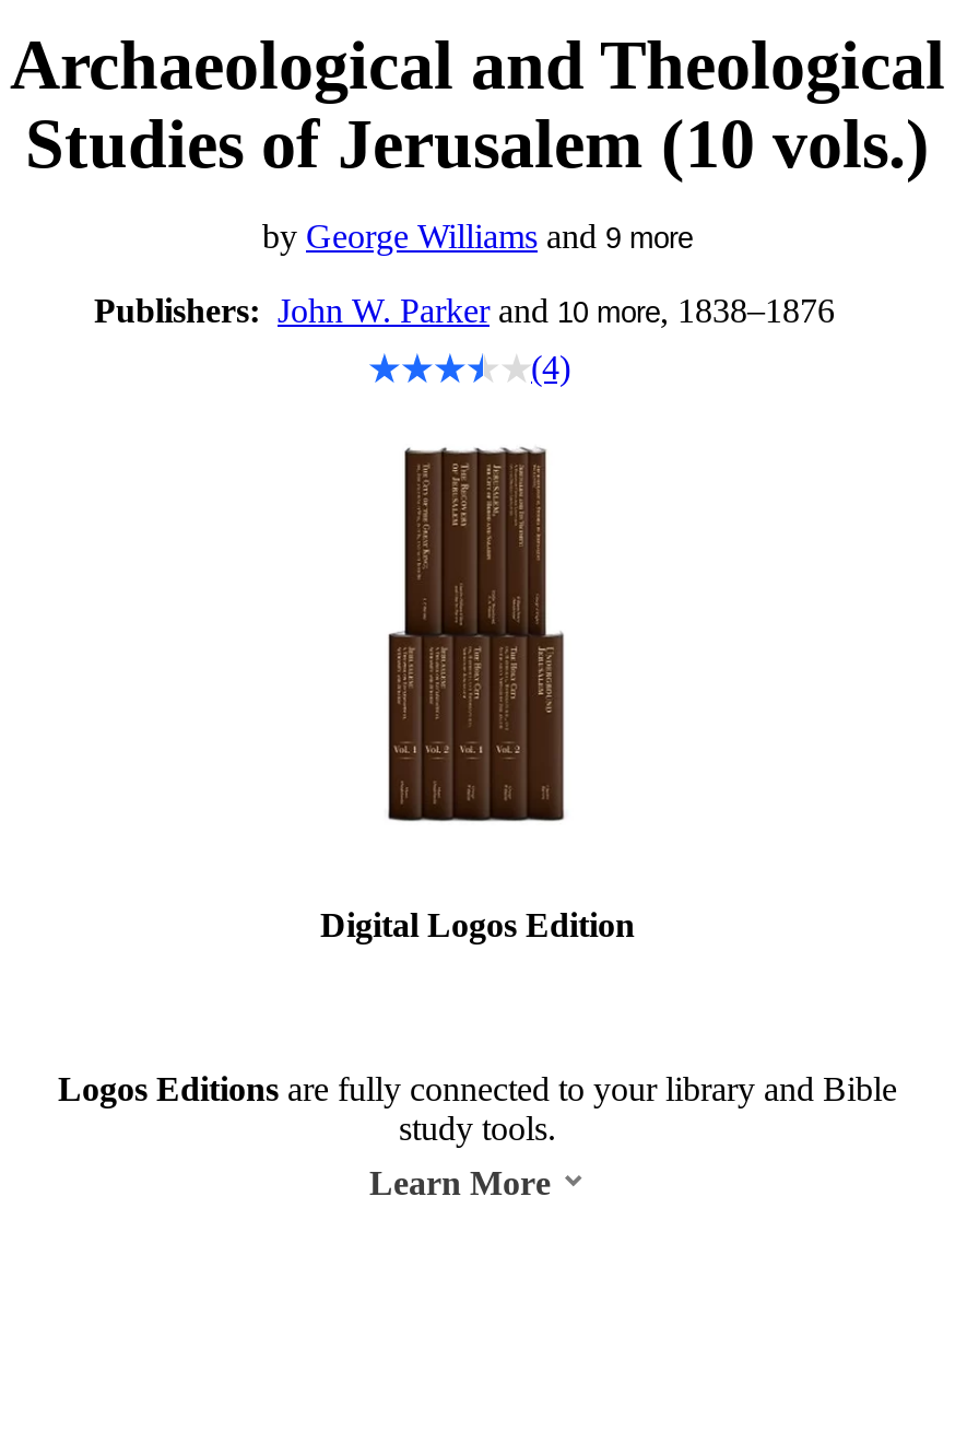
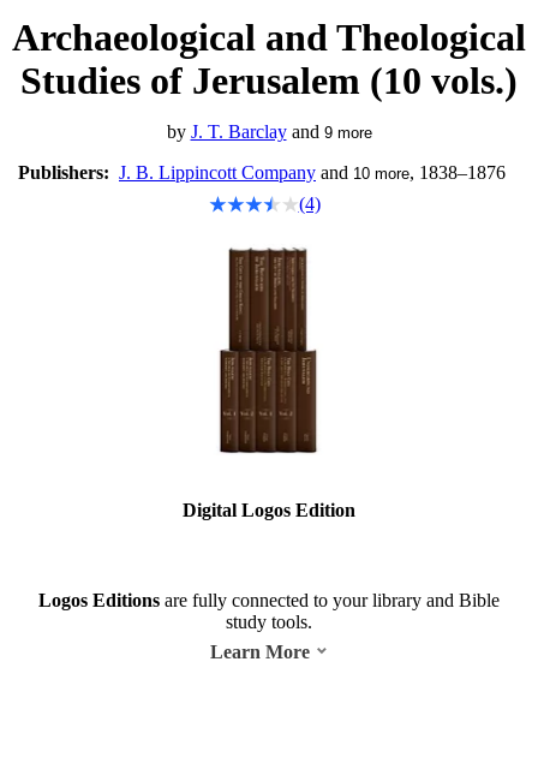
- by George Williams and 9 more
+ by J. T. Barclay and 9 more

- Publishers: John W. Parker and 10 more, 1838–1876
+ Publishers: J. B. Lippincott Company and 10 more, 1838–1876
